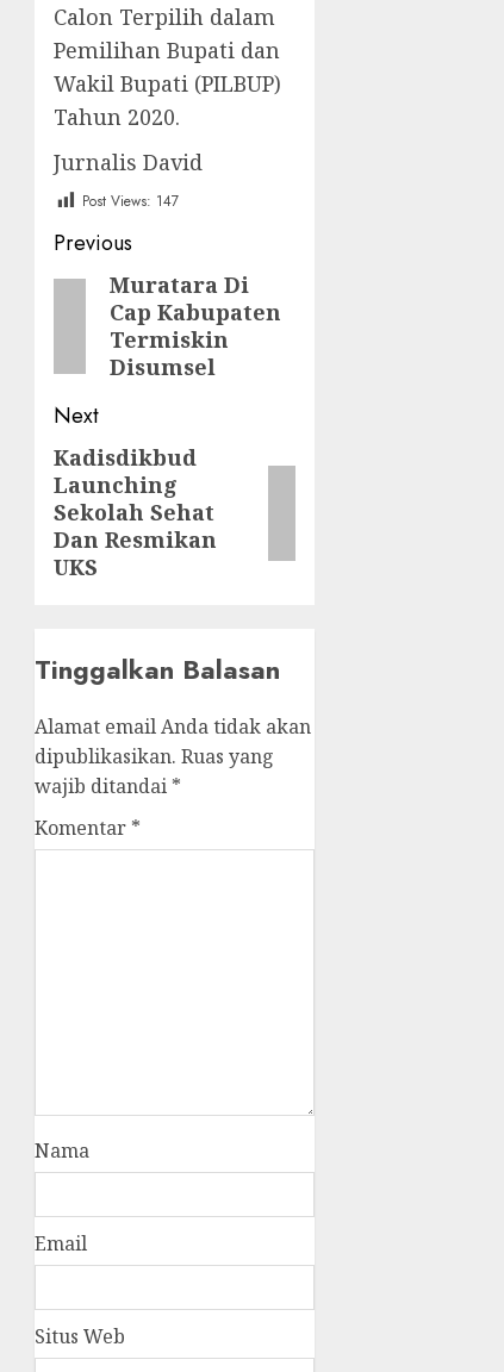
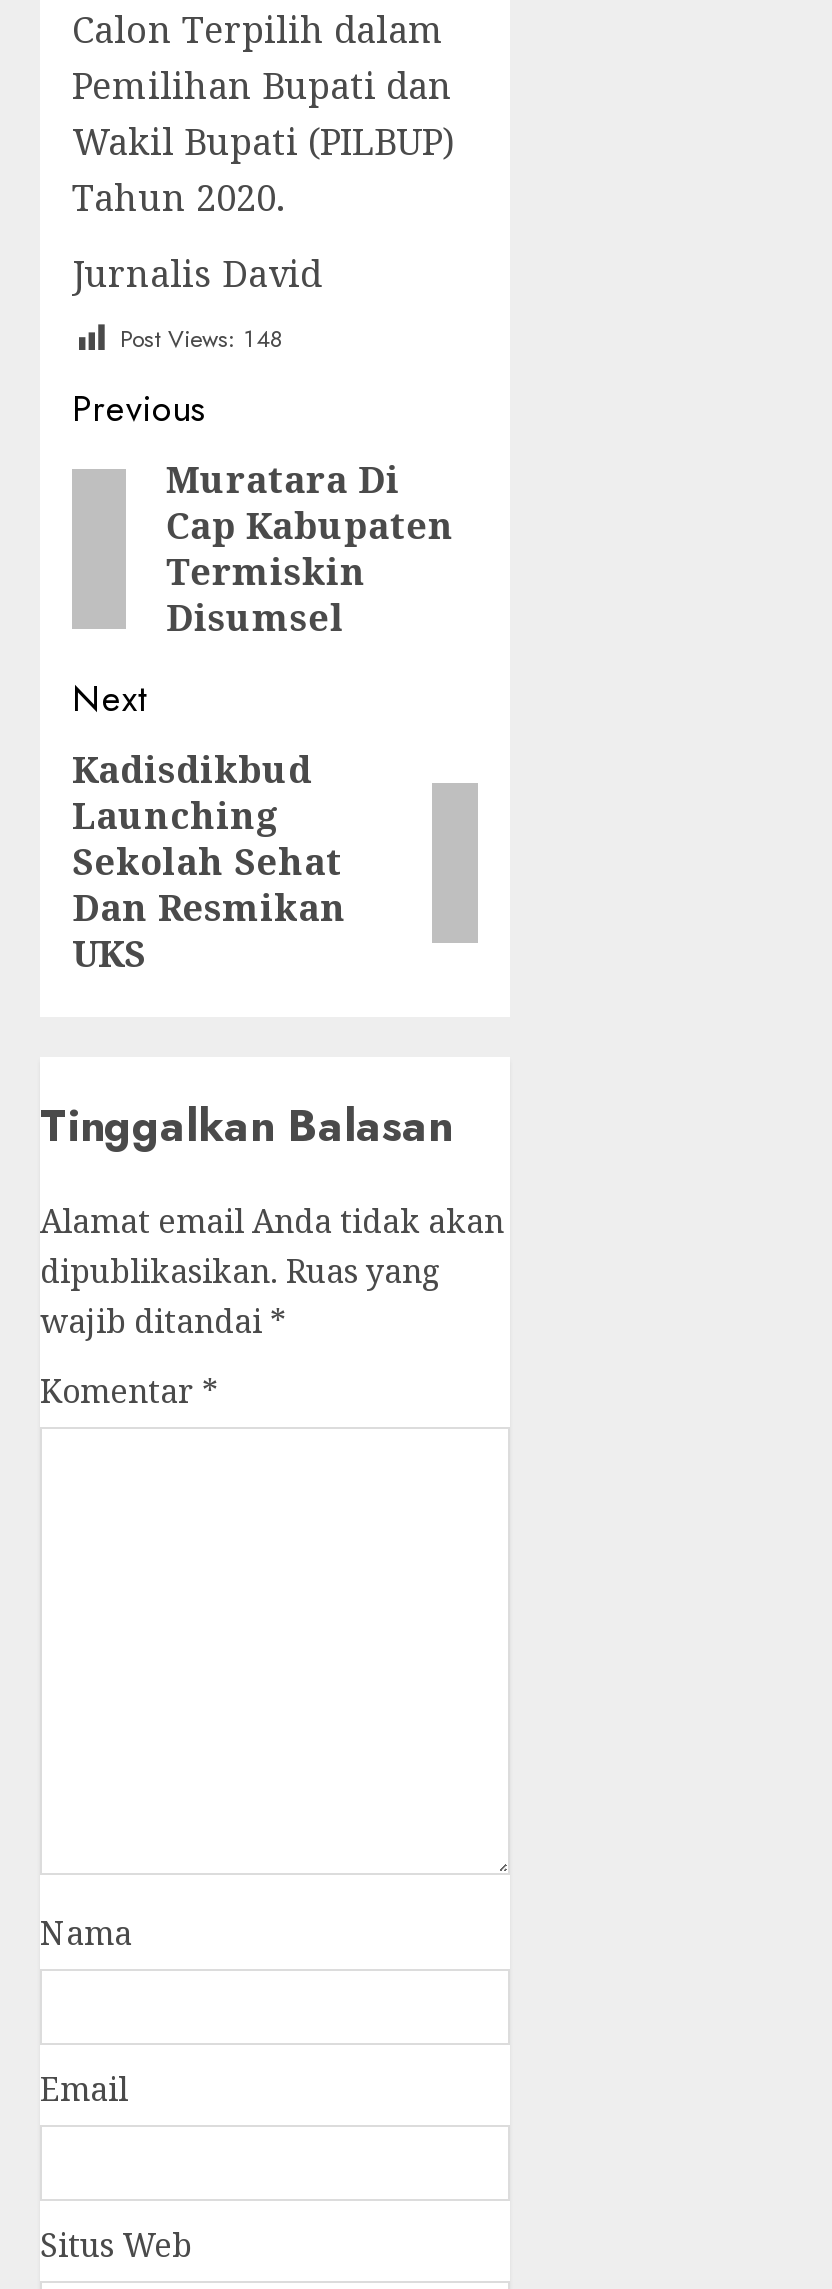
- Post Views: 147
+ Post Views: 148
